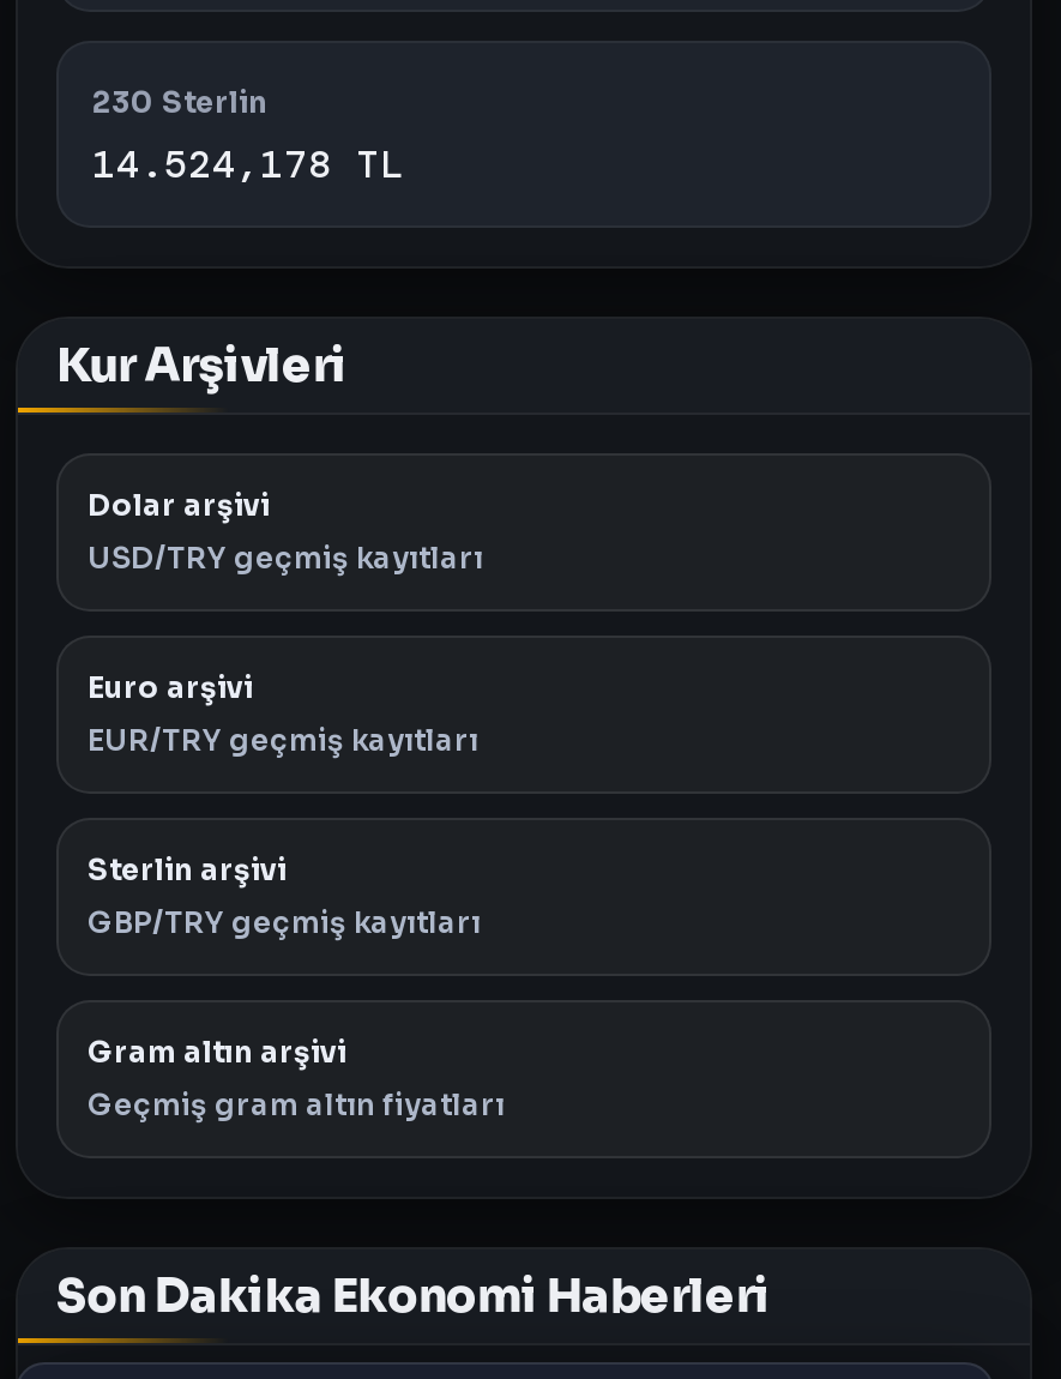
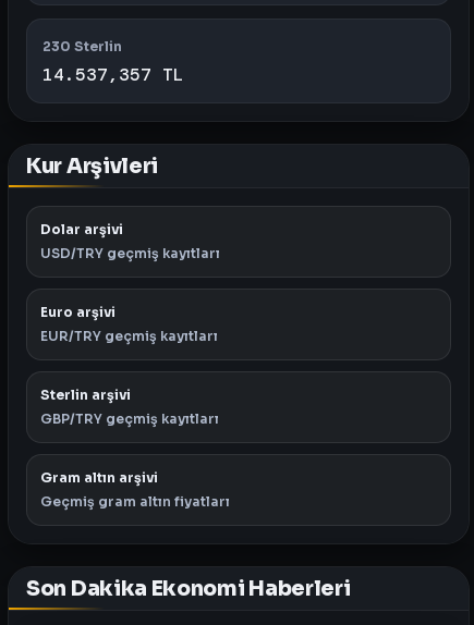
- 14.524,178 TL
+ 14.537,357 TL
